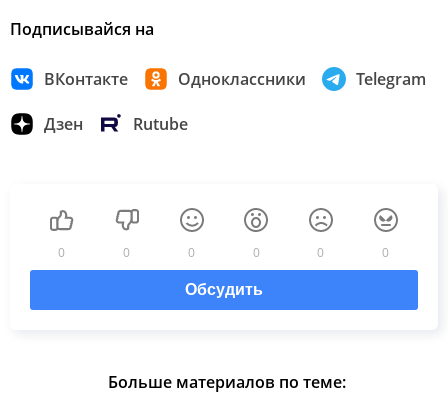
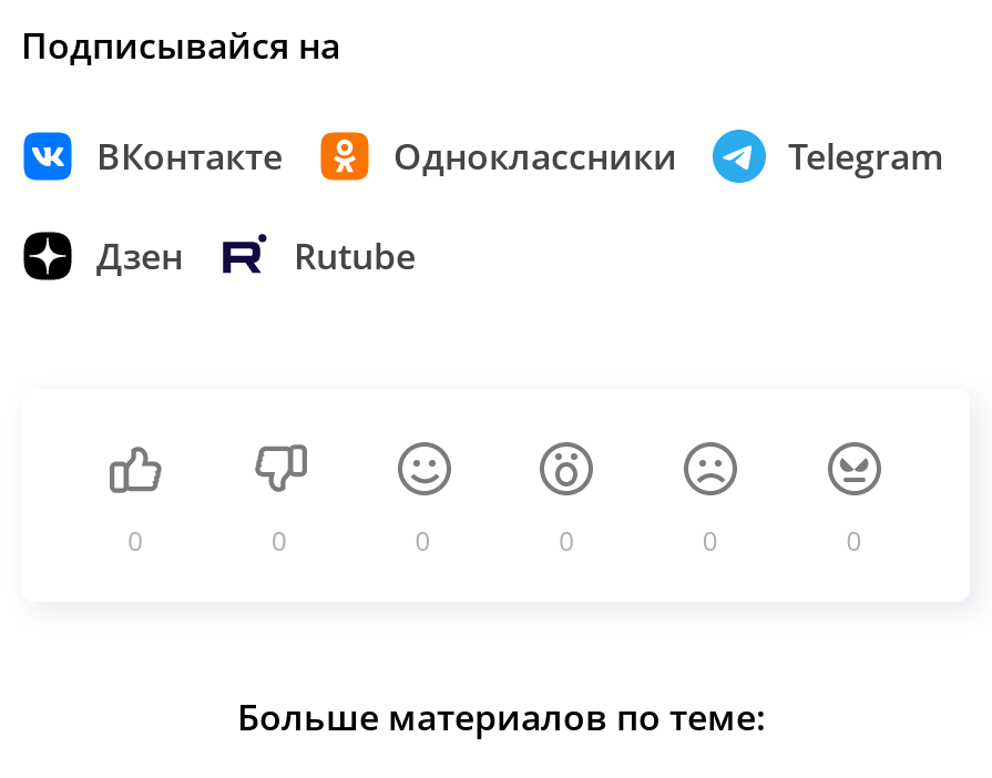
- Обсудить
